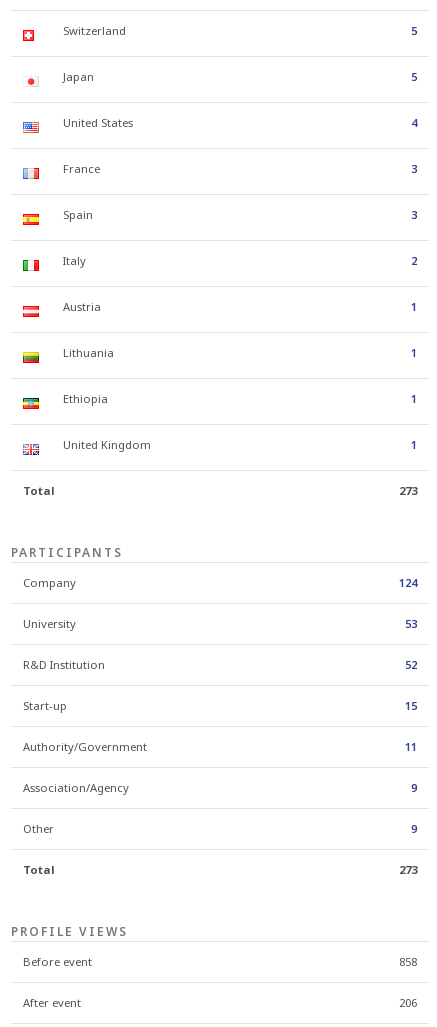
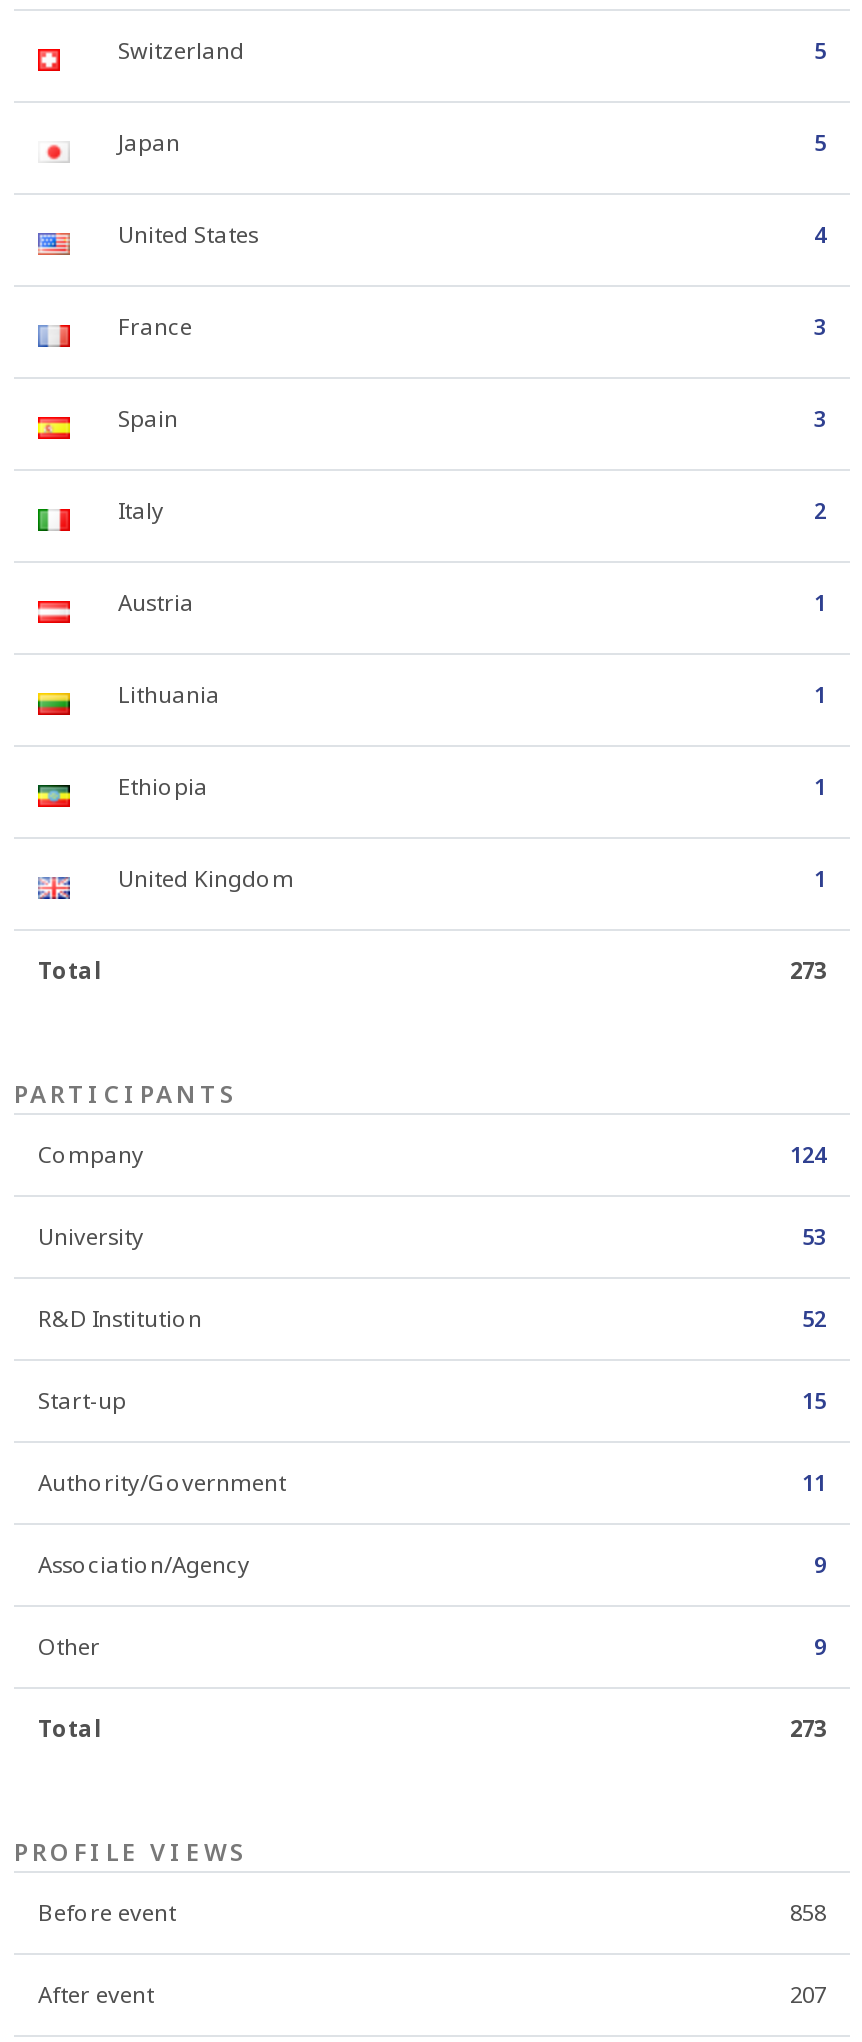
- 206
+ 207
